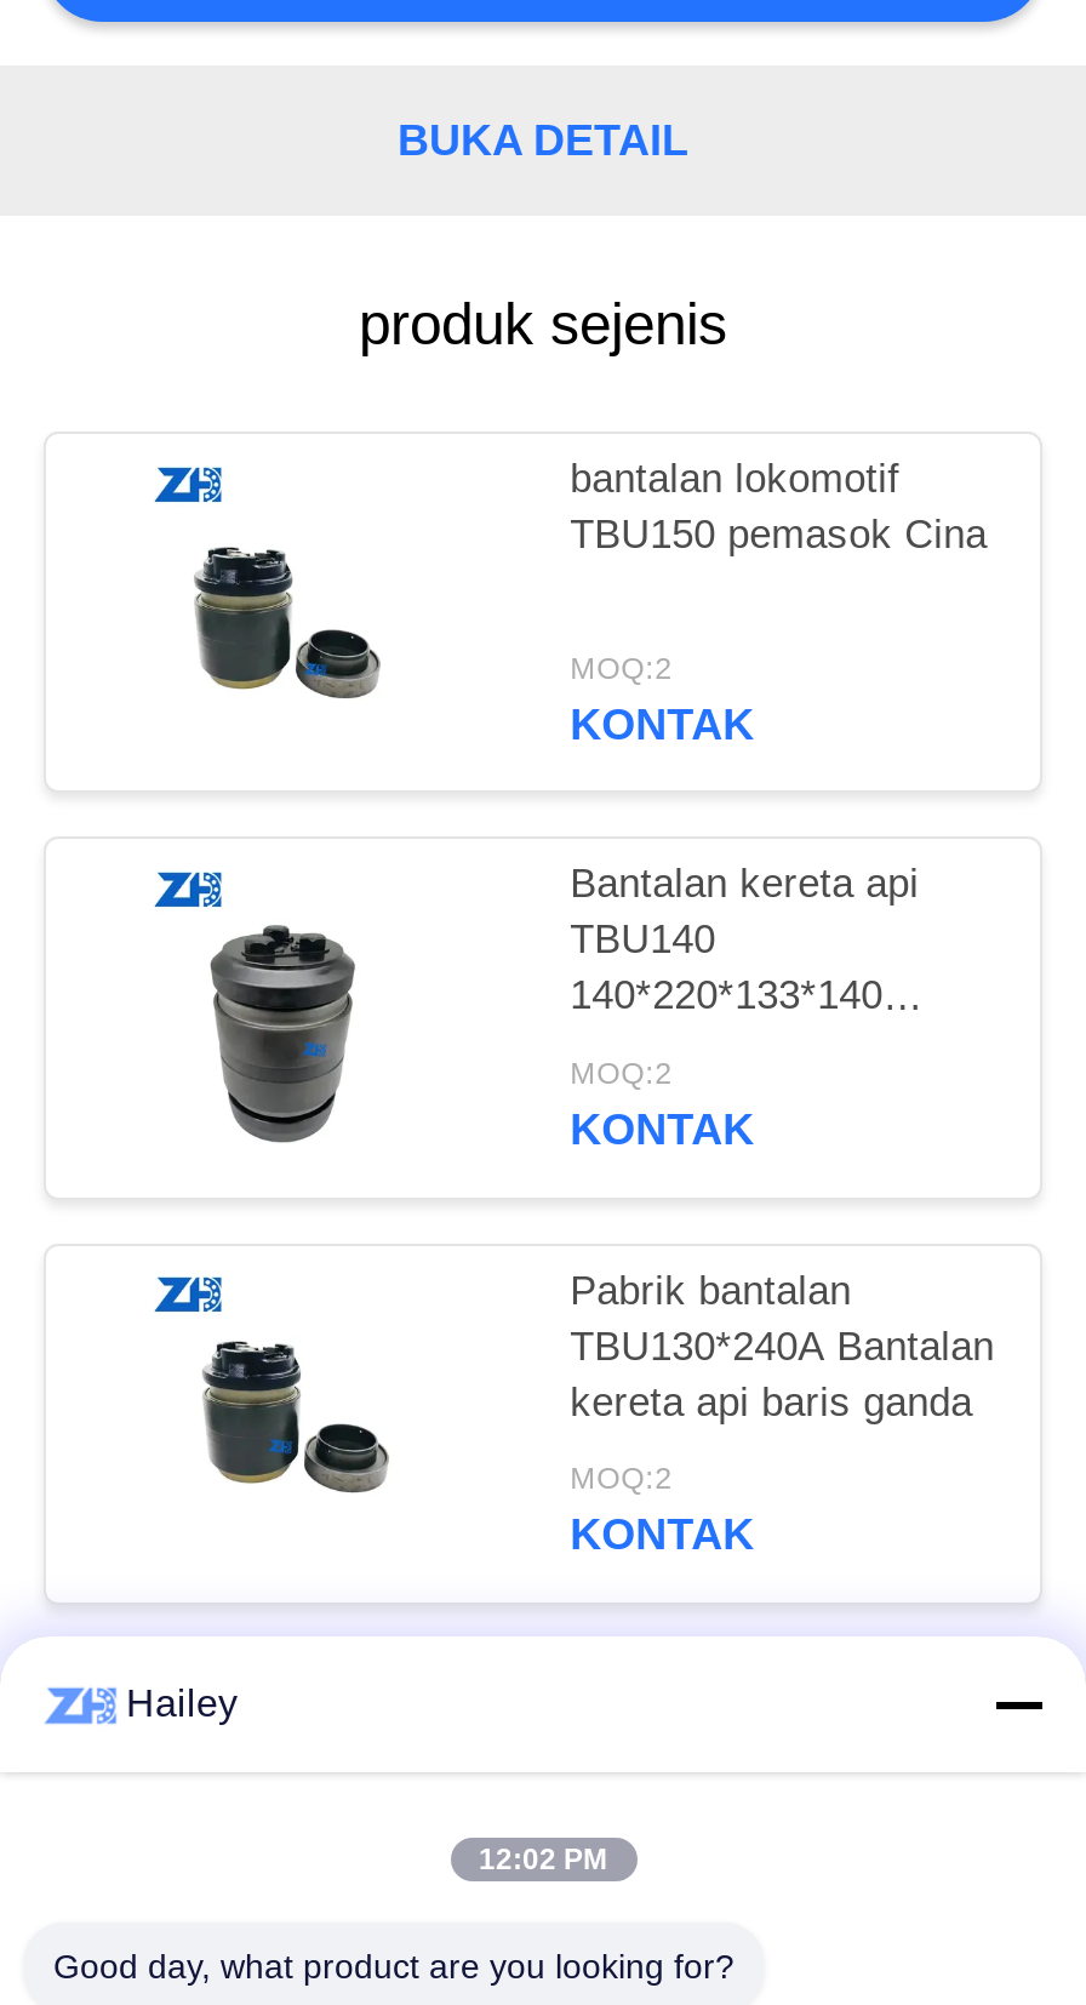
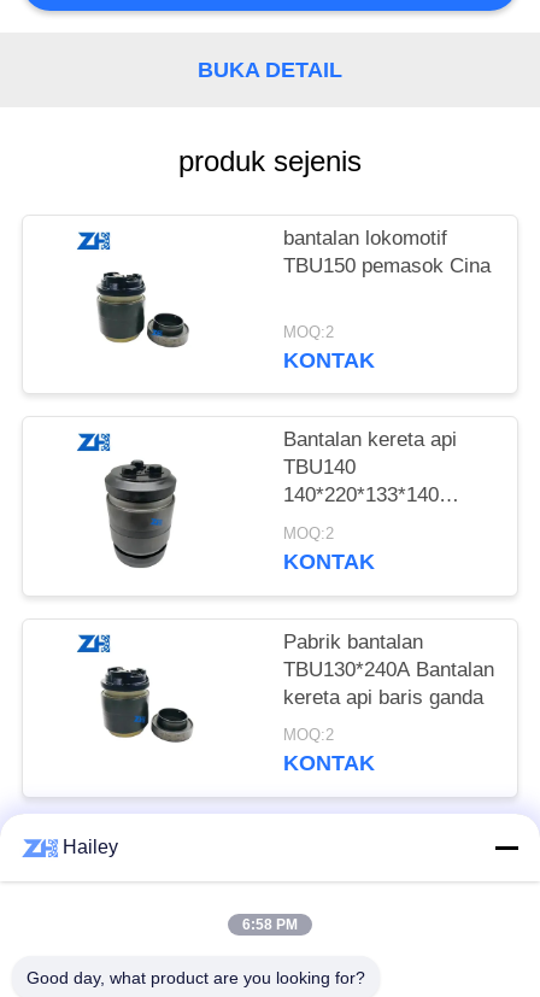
- 12:02 PM
+ 6:58 PM
